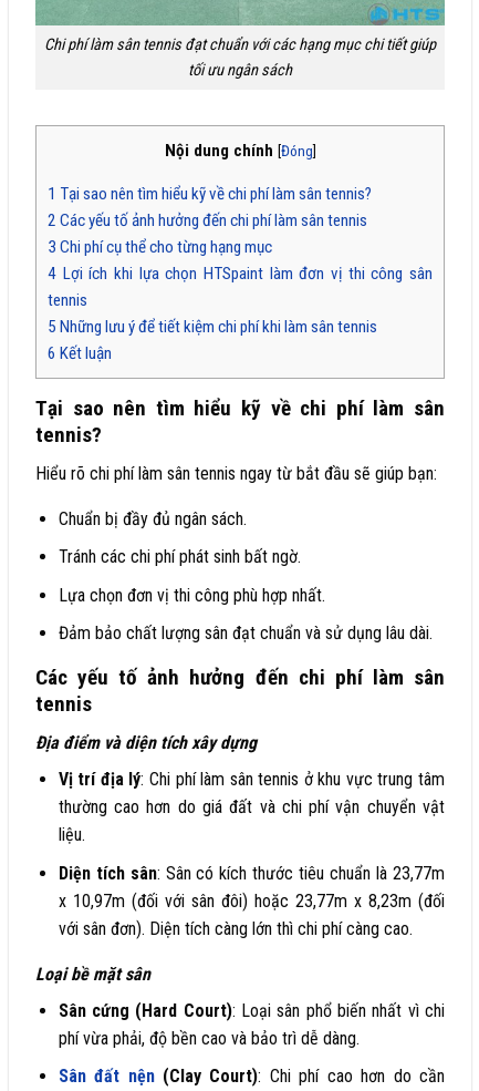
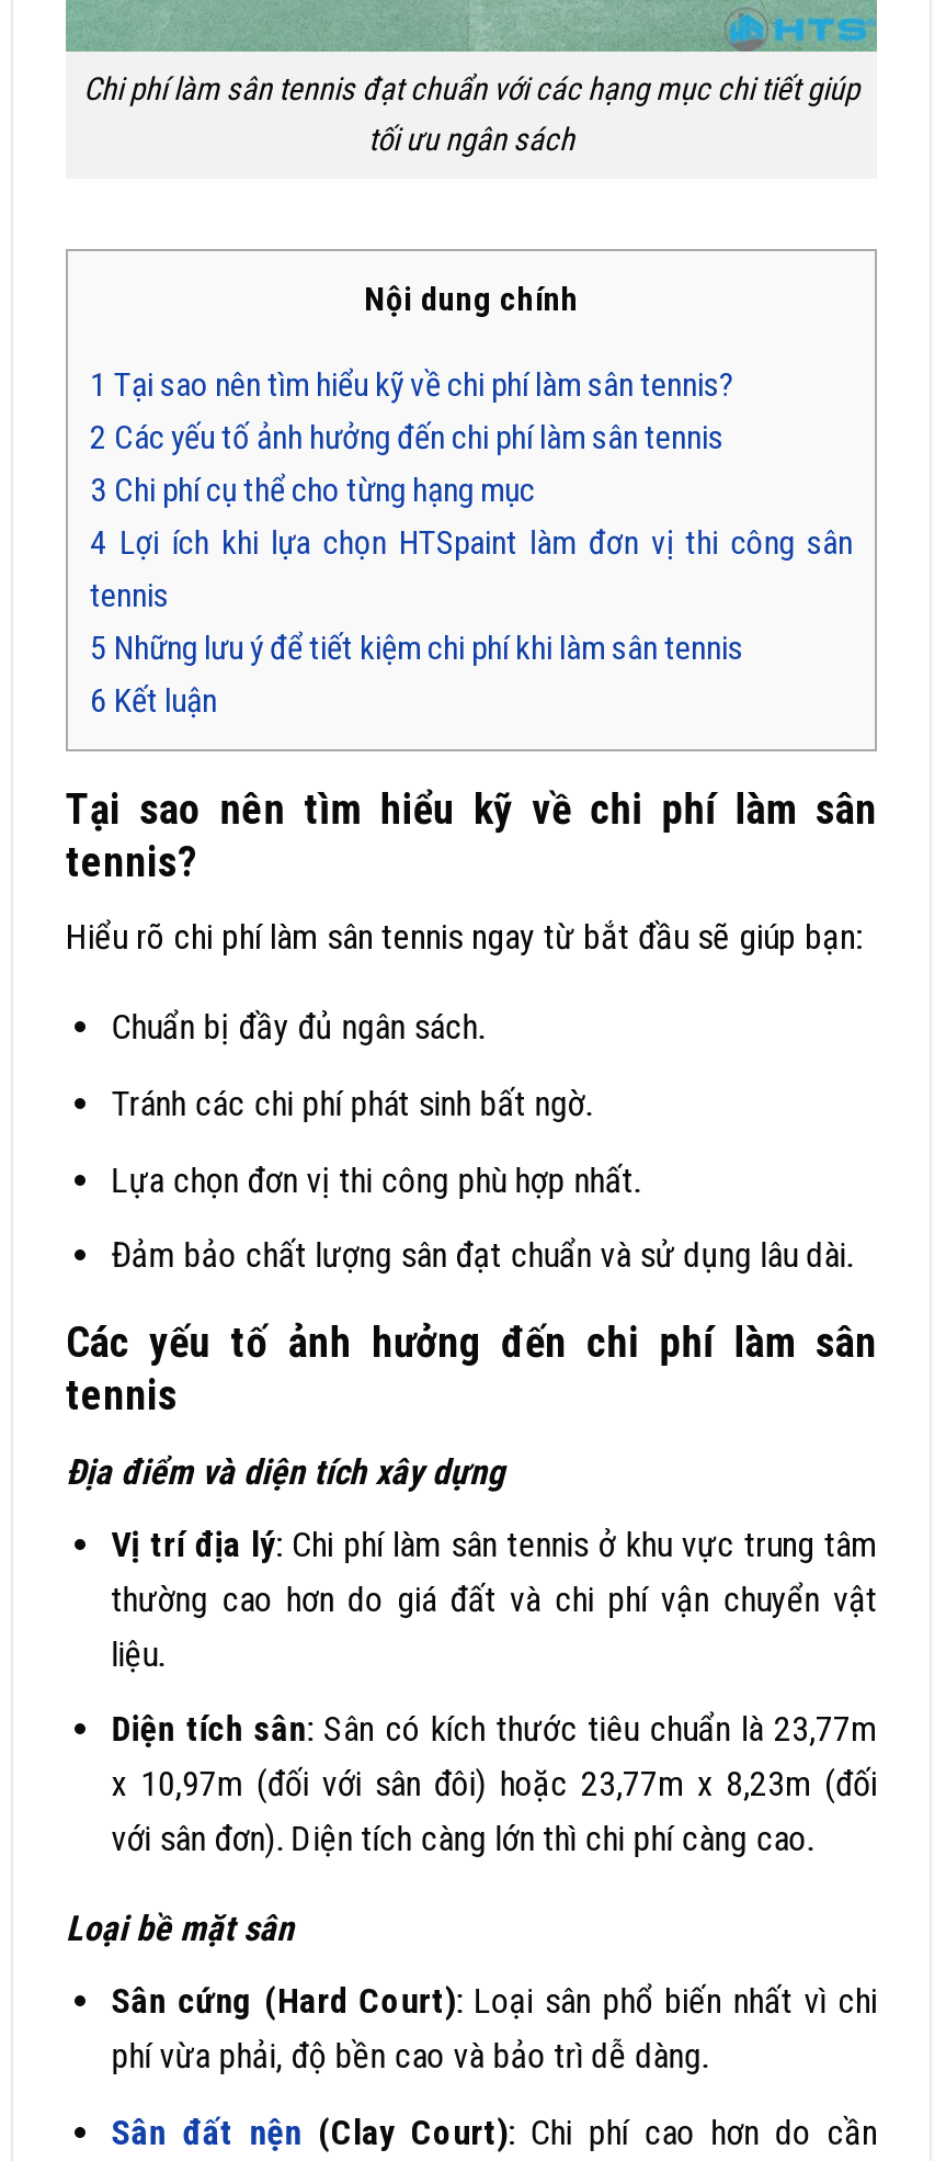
- Nội dung chính [Đóng]
+ Nội dung chính
